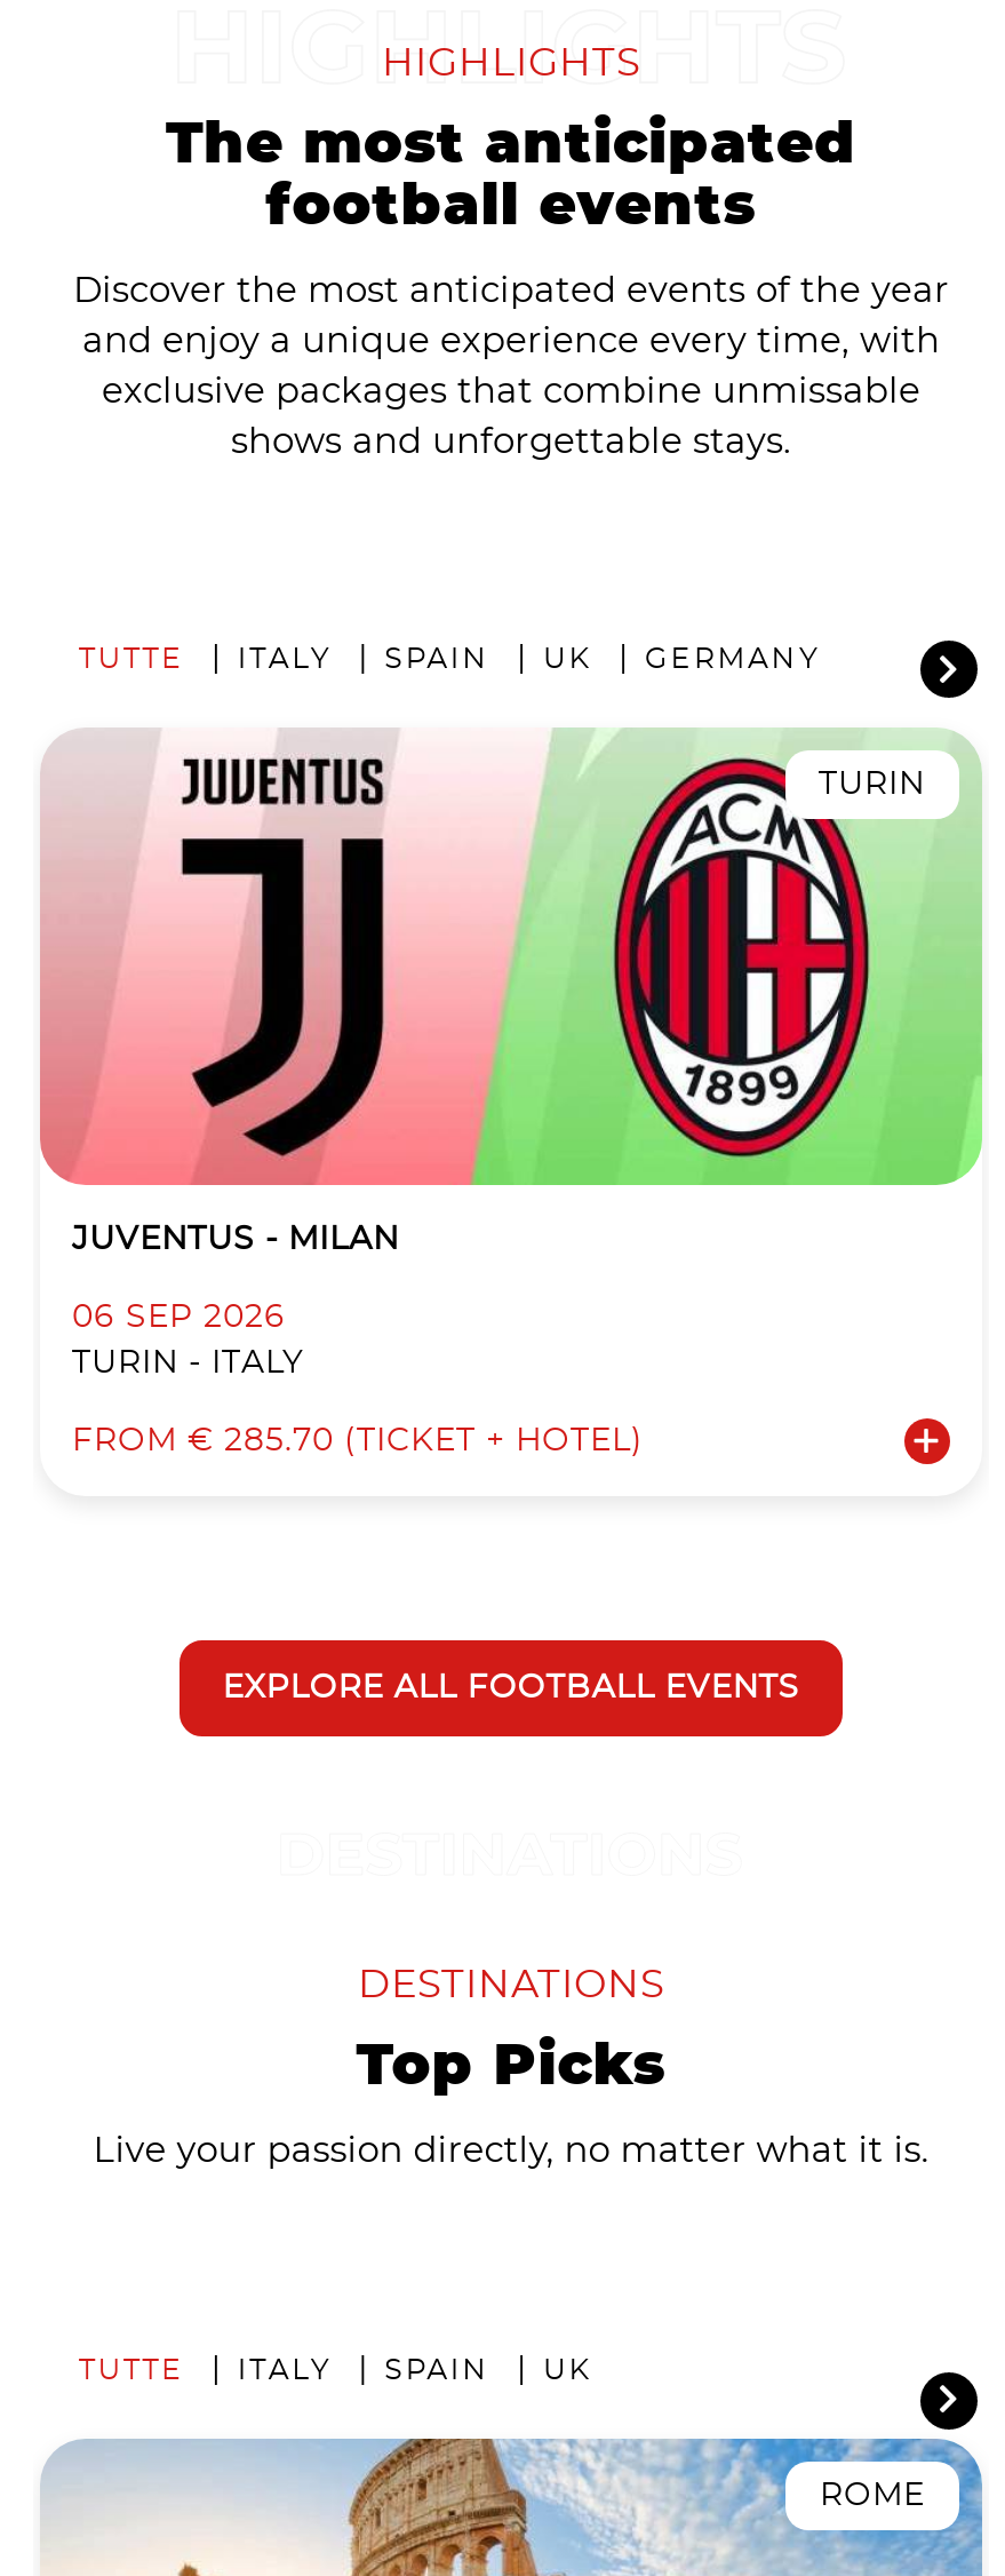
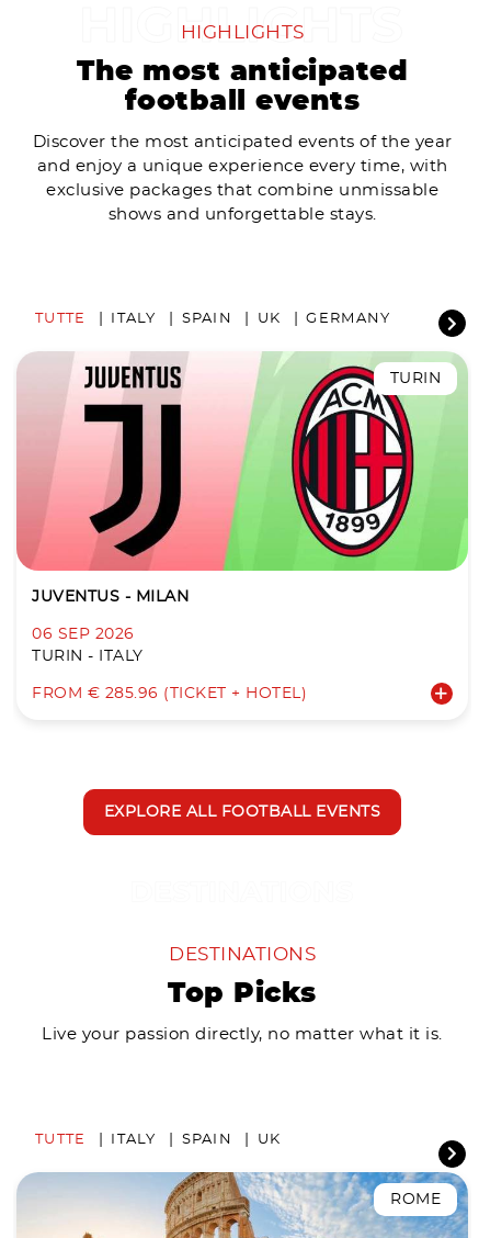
- FROM € 285.70 (TICKET + HOTEL)
+ FROM € 285.96 (TICKET + HOTEL)
